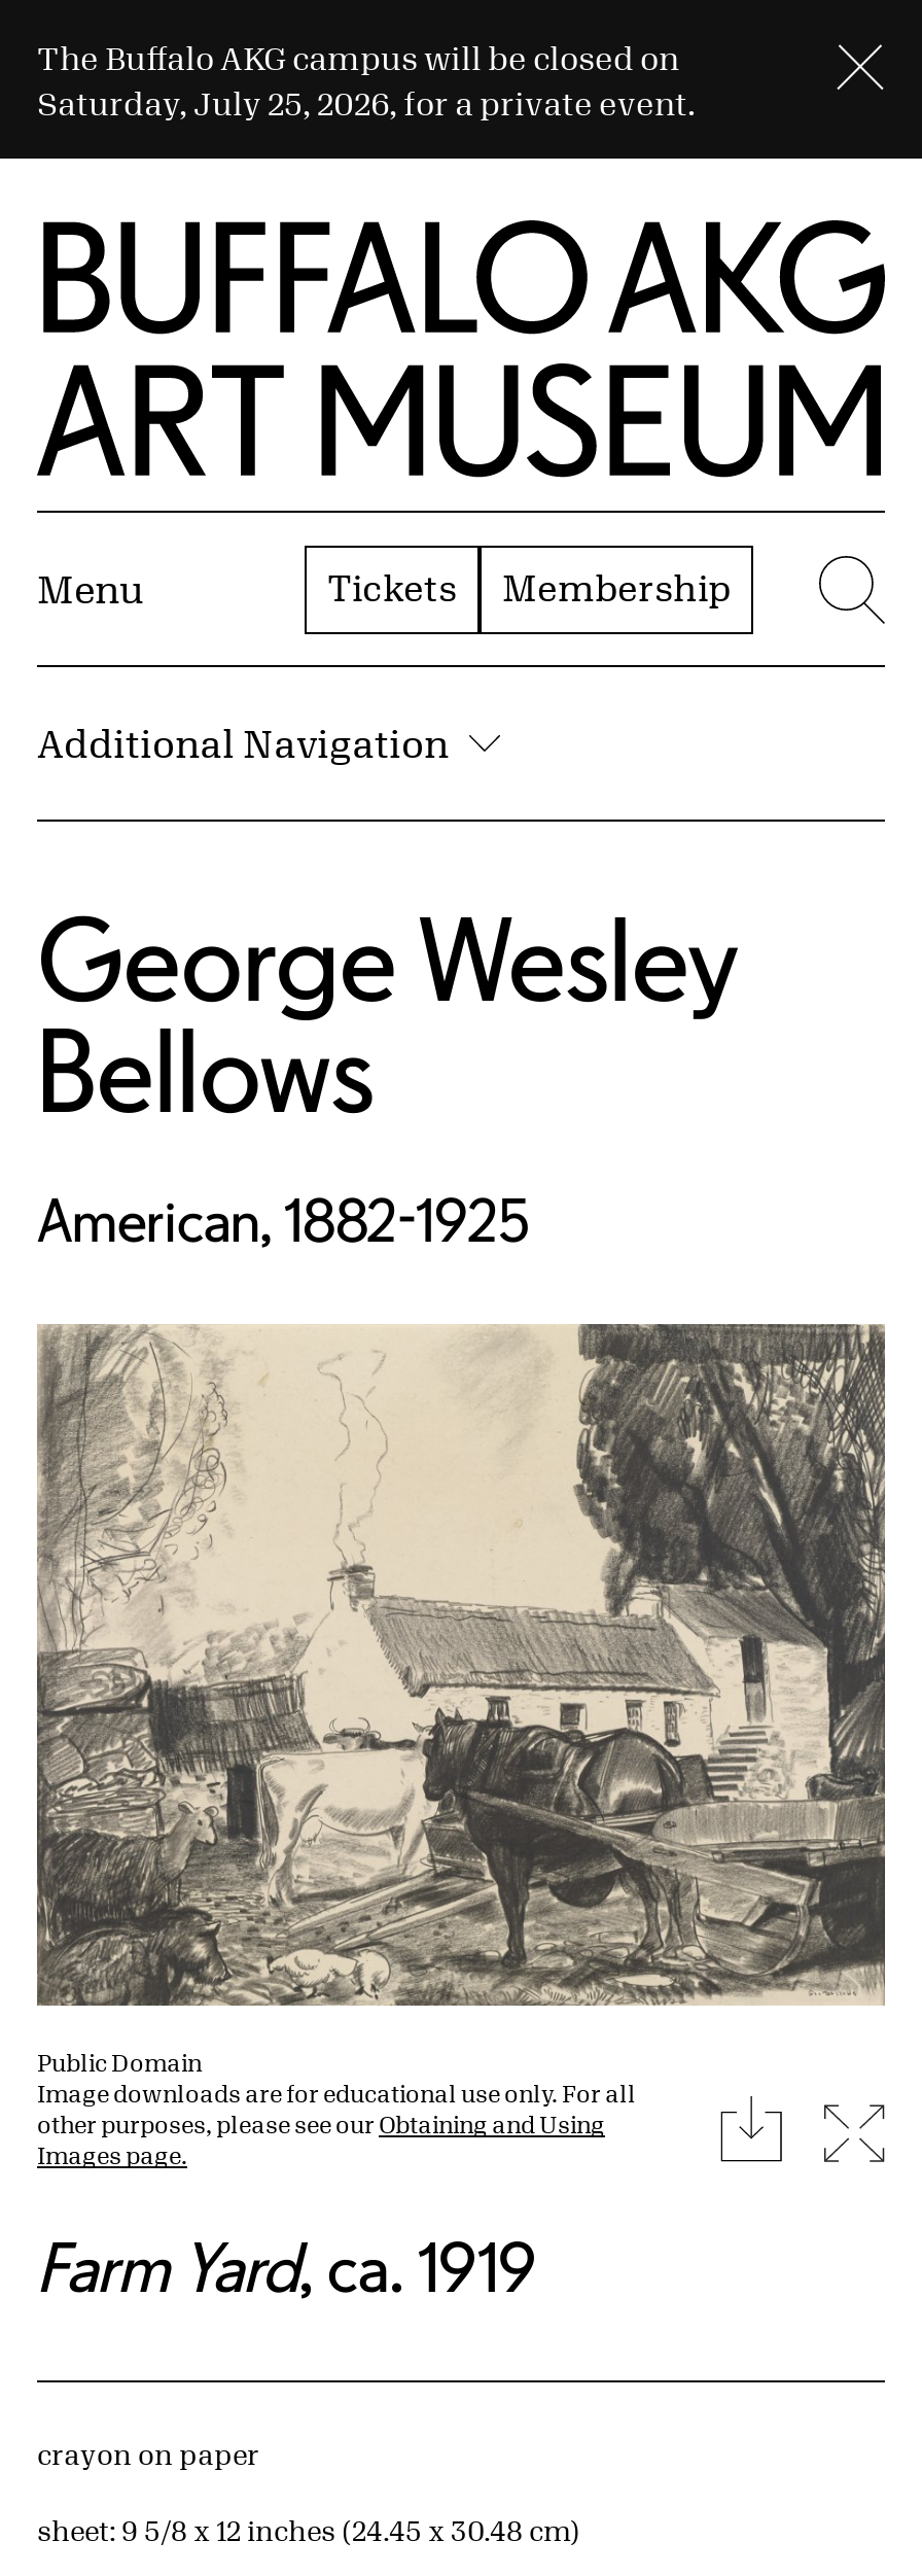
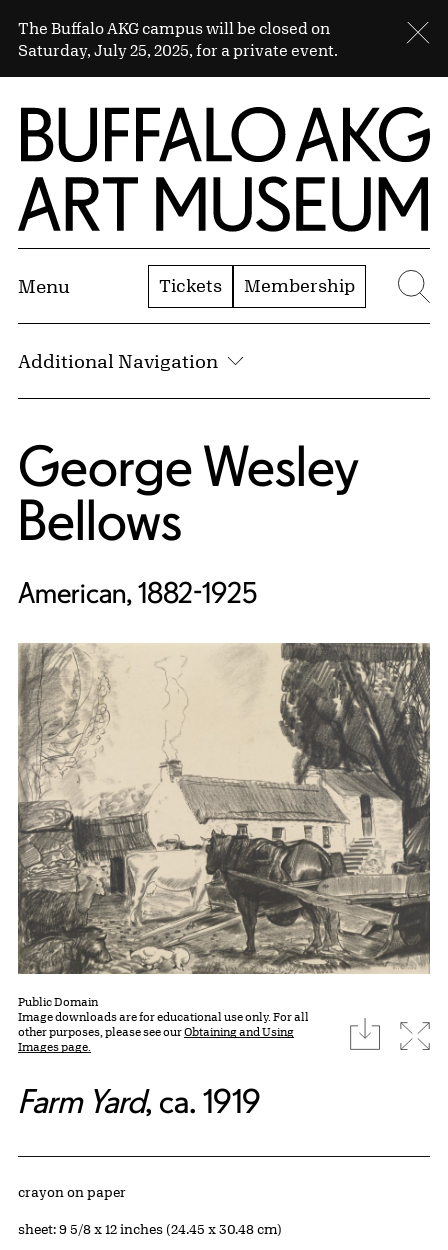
- Saturday, July 25, 2026, for a private event.
+ Saturday, July 25, 2025, for a private event.
